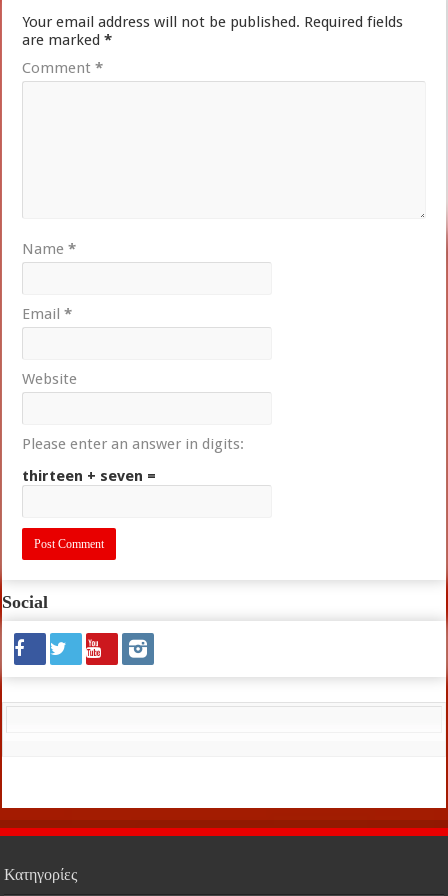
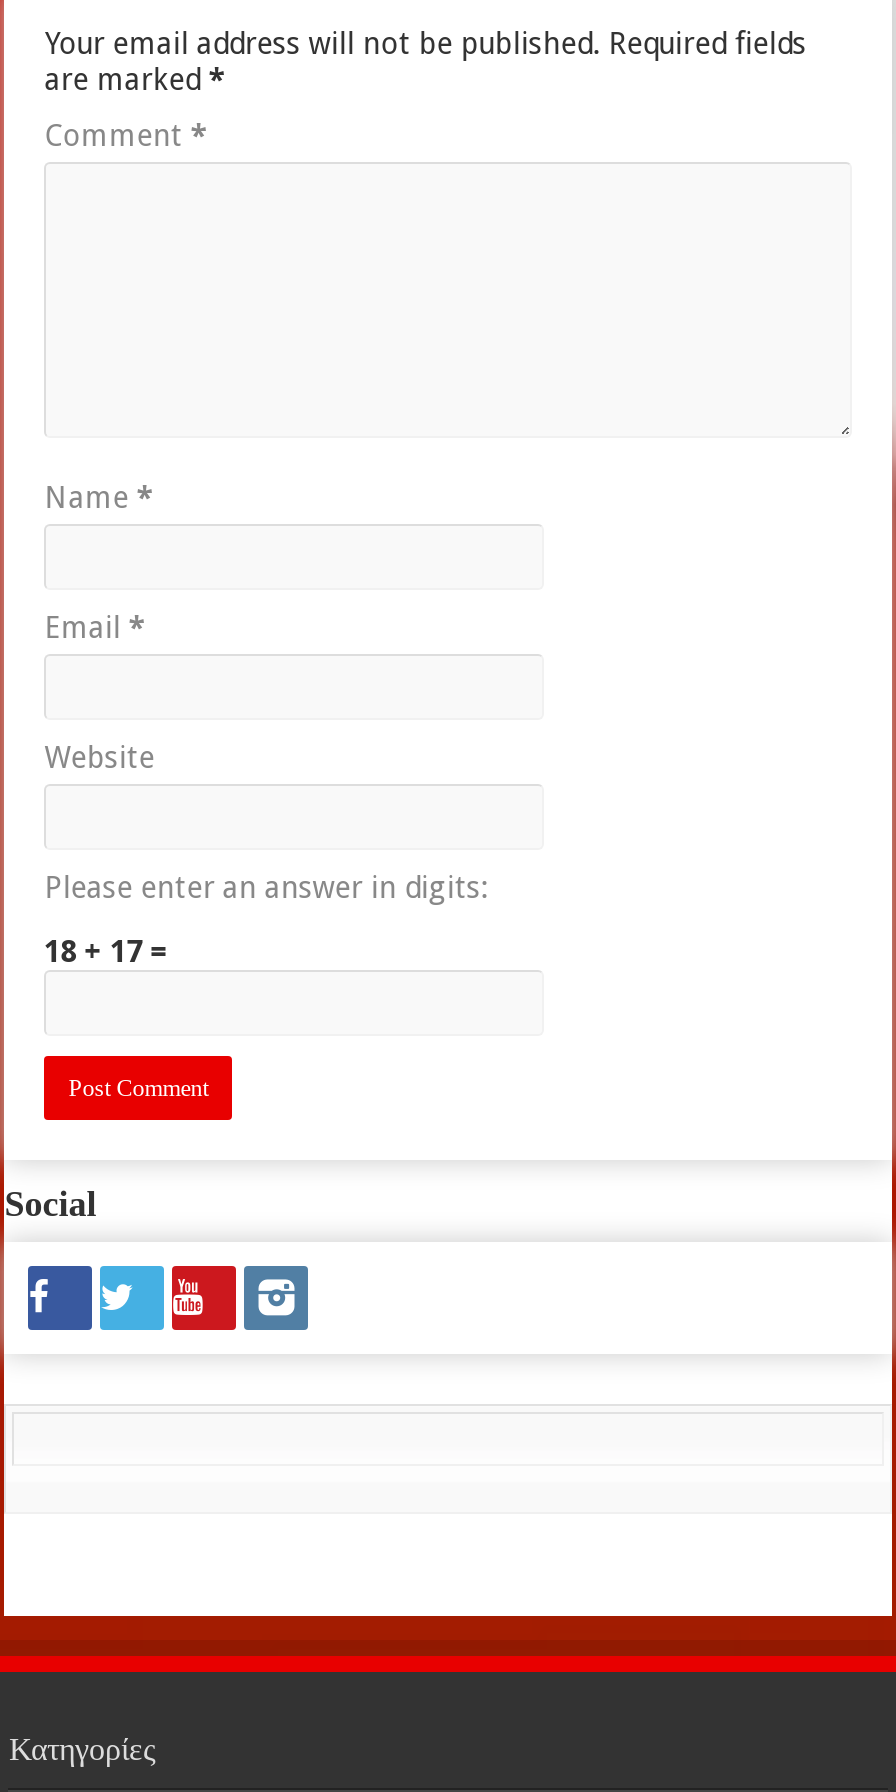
- thirteen + seven =
+ 18 + 17 =
